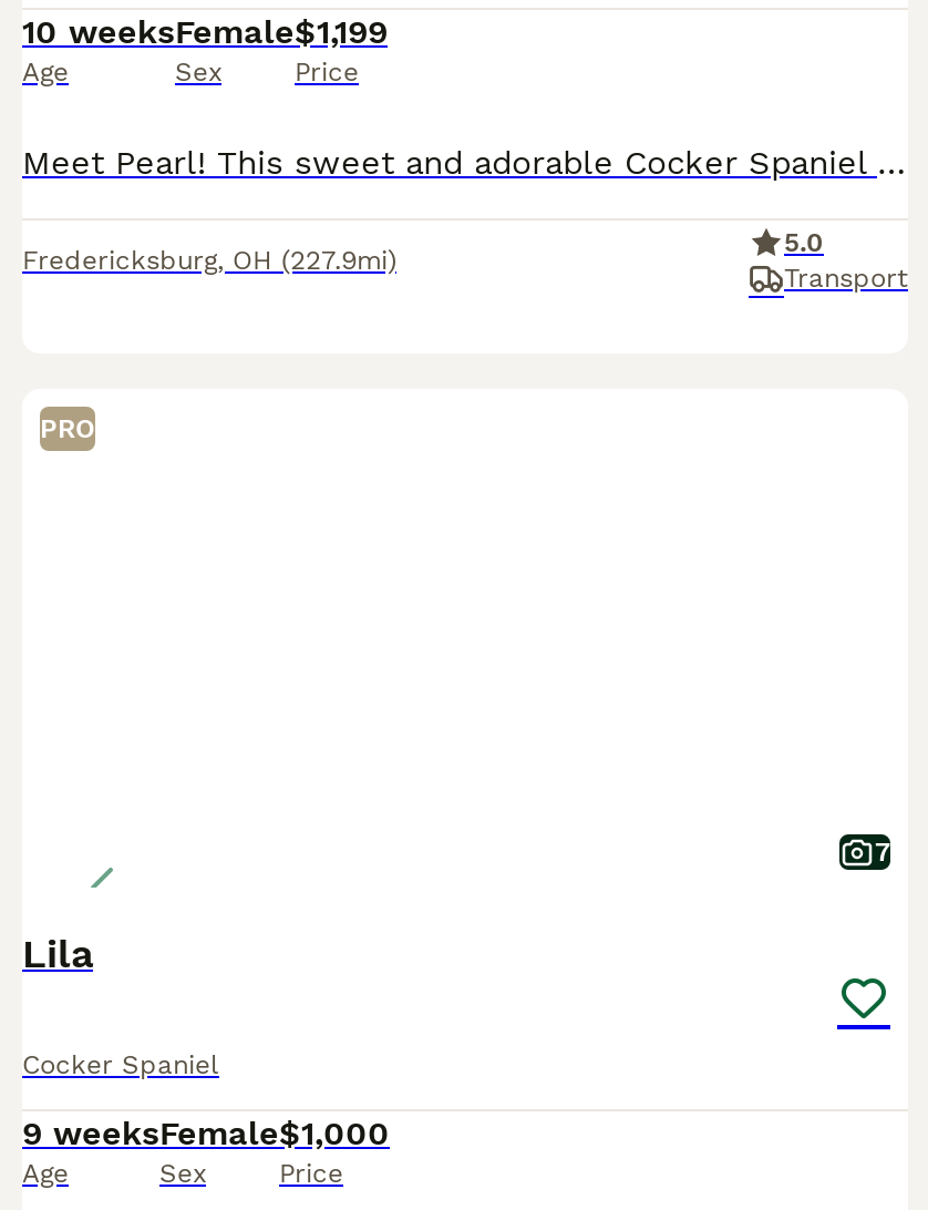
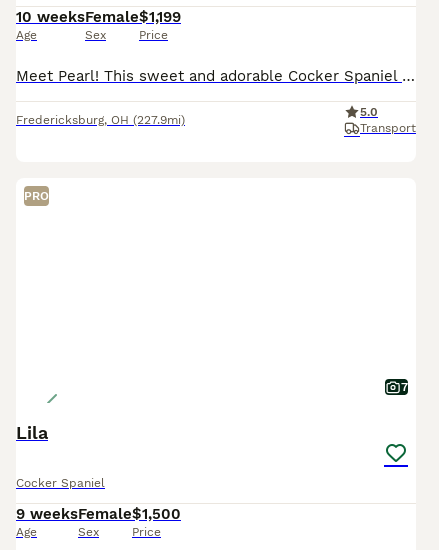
- 9 weeks Female $1,000
+ 9 weeks Female $1,500
